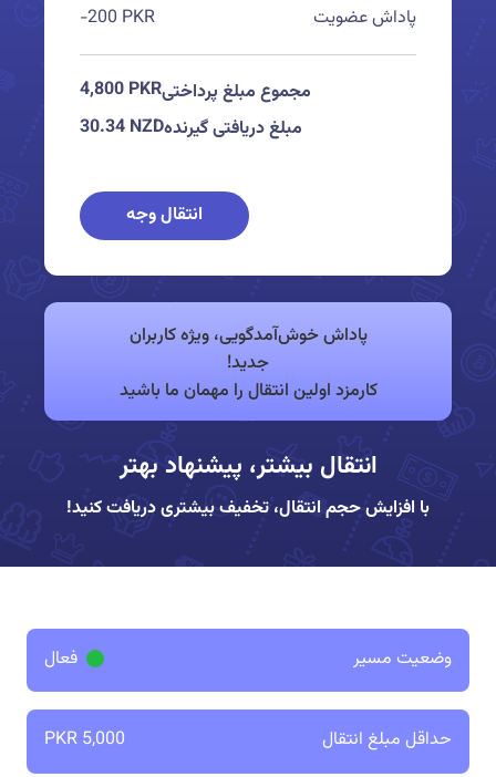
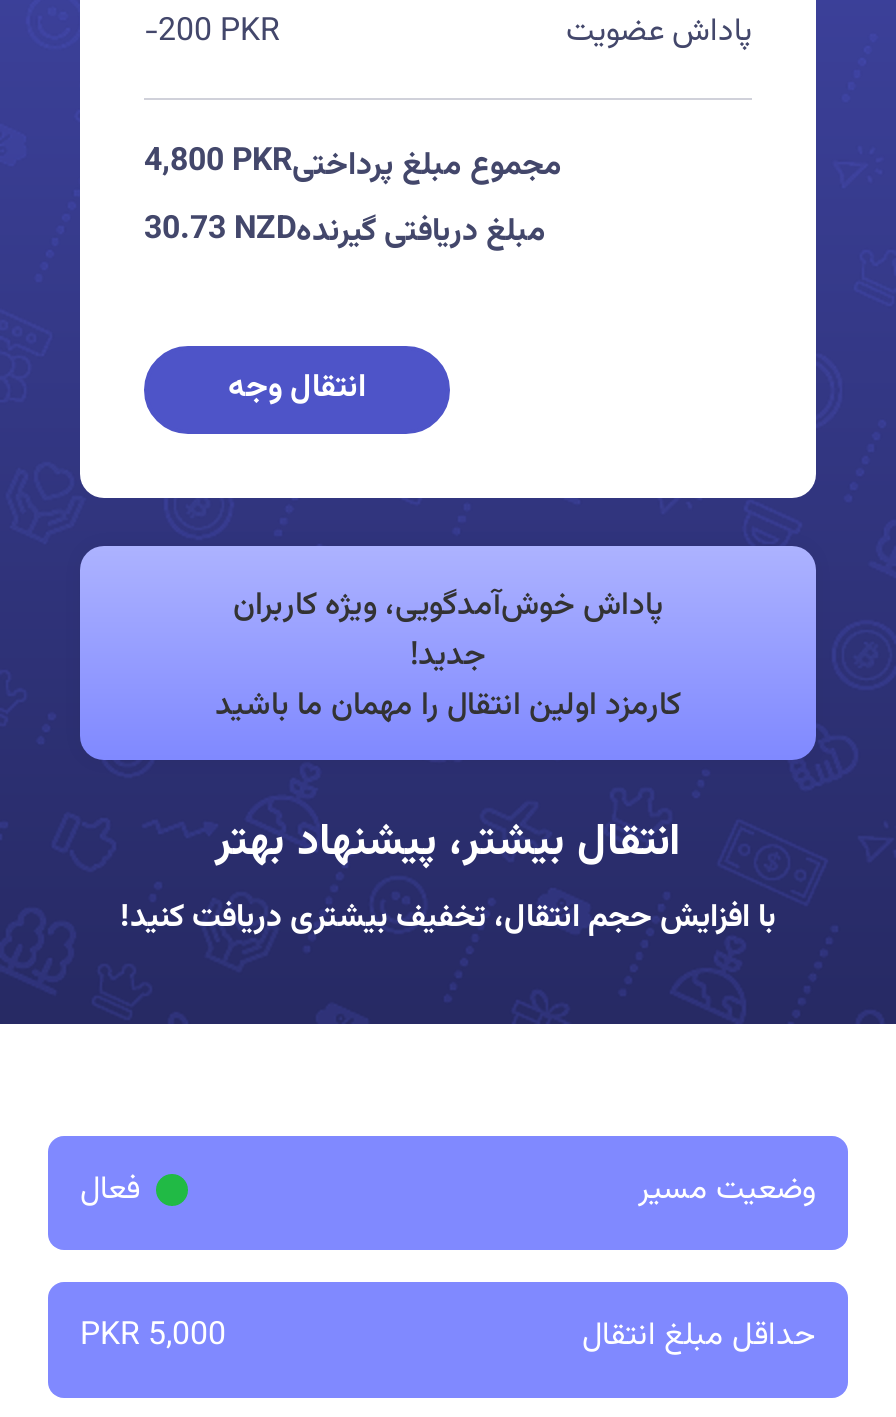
- مبلغ دریافتی گیرنده 30.34 NZD
+ مبلغ دریافتی گیرنده 30.73 NZD
